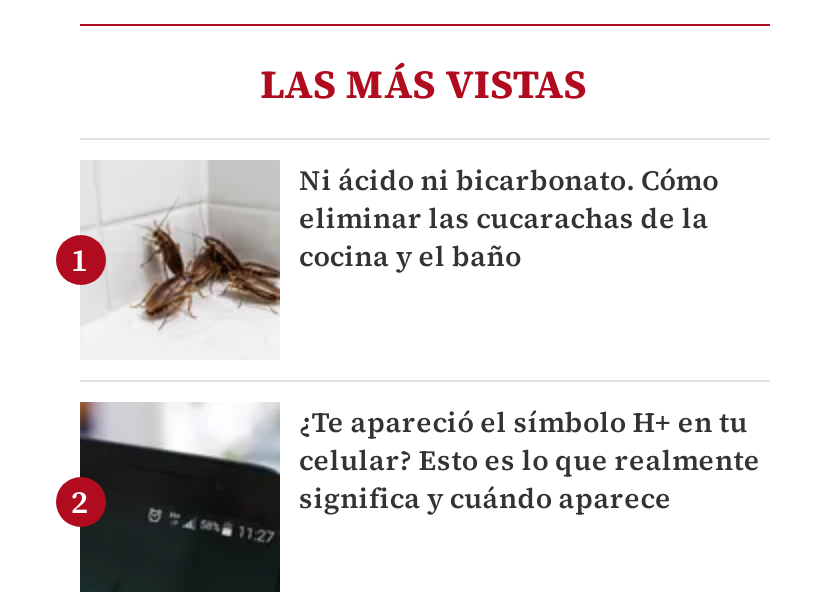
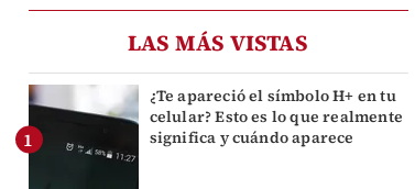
- [image]
- Ni ácido ni bicarbonato. Cómo
- eliminar las cucarachas de la
- cocina y el baño
